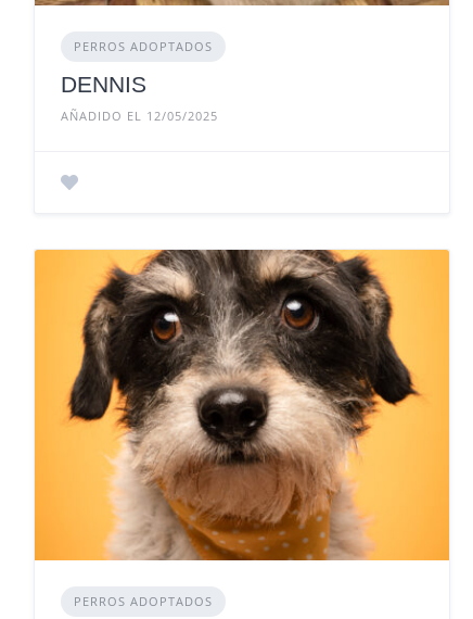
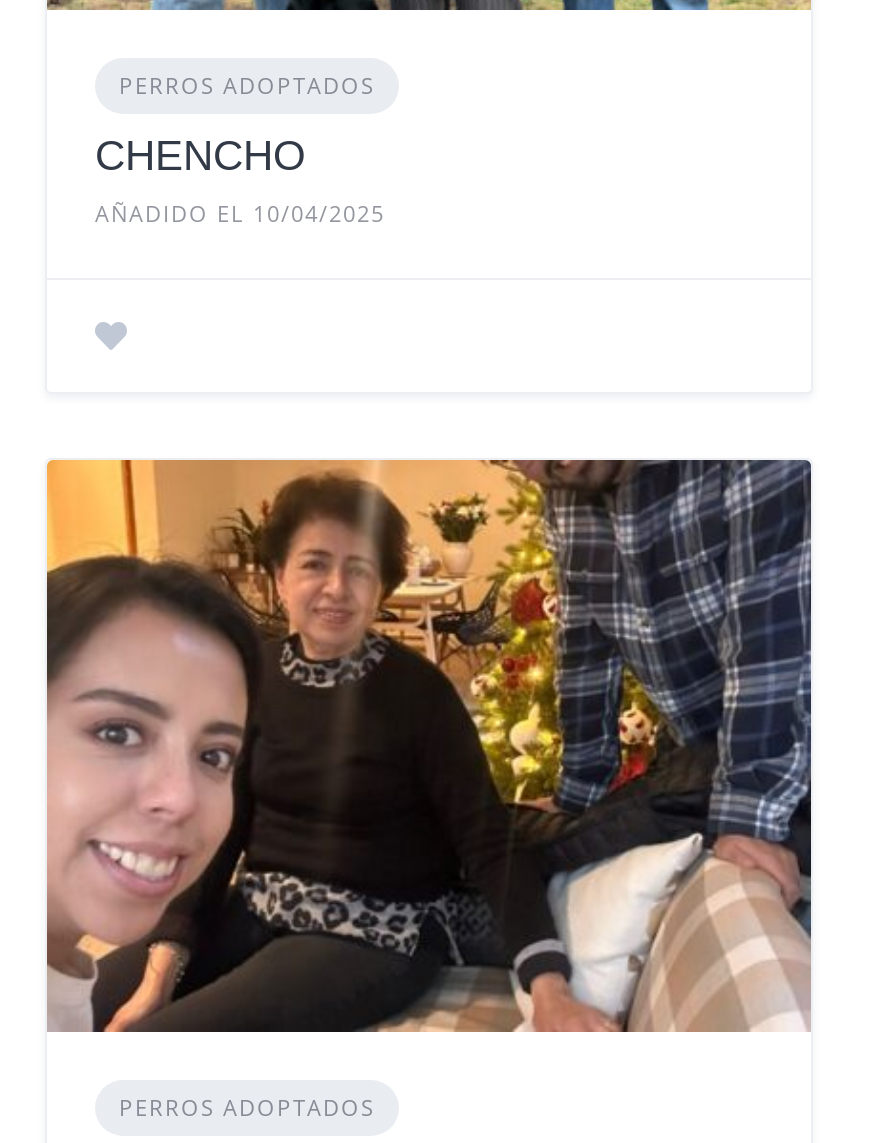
- DENNIS
- AÑADIDO EL 12/05/2025
+ CHENCHO
+ AÑADIDO EL 10/04/2025

- [image]
+ [image]
